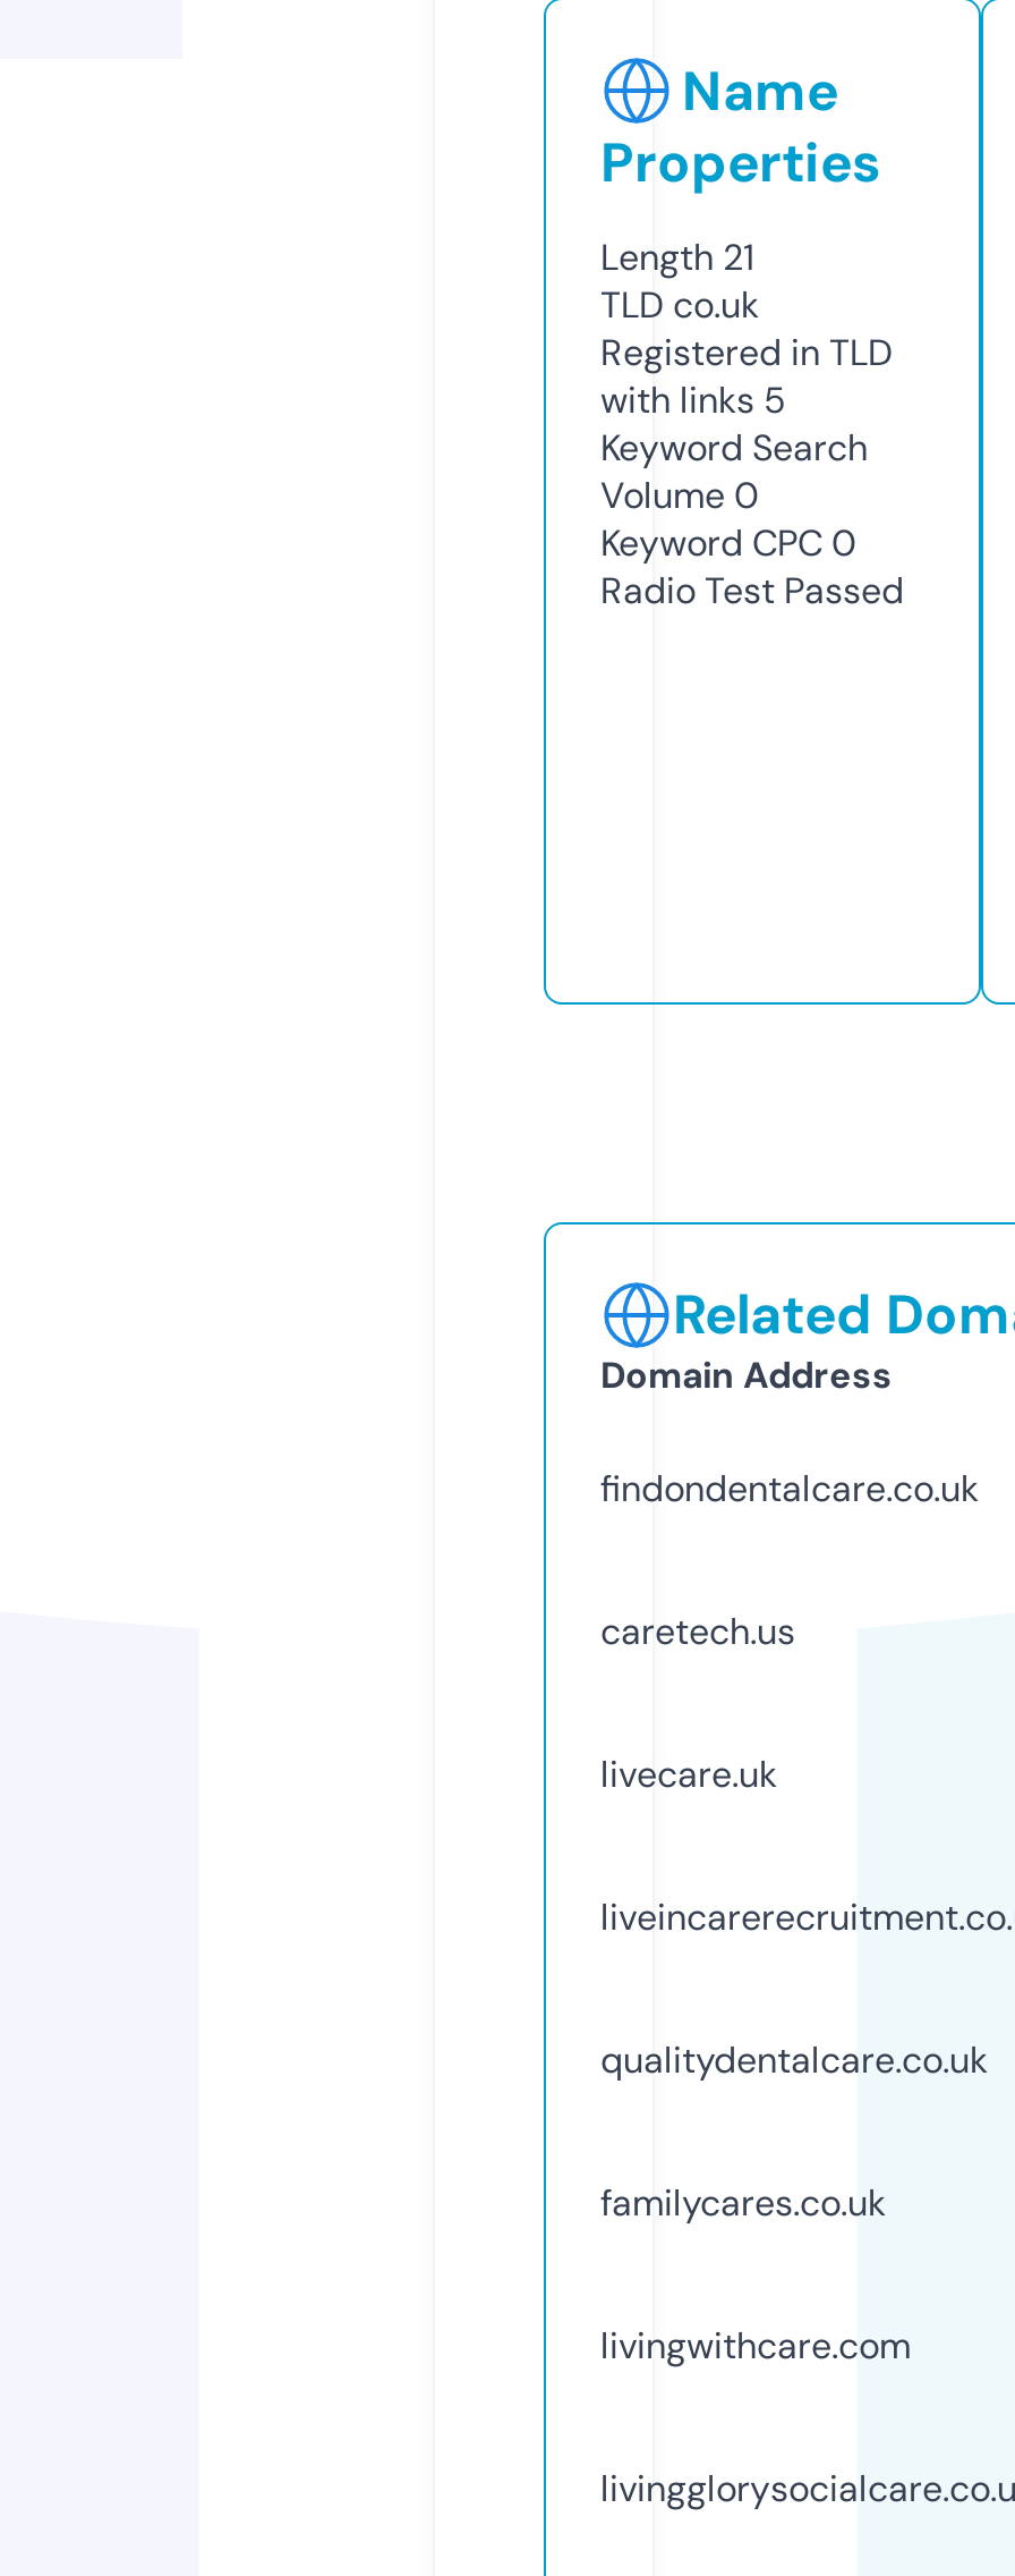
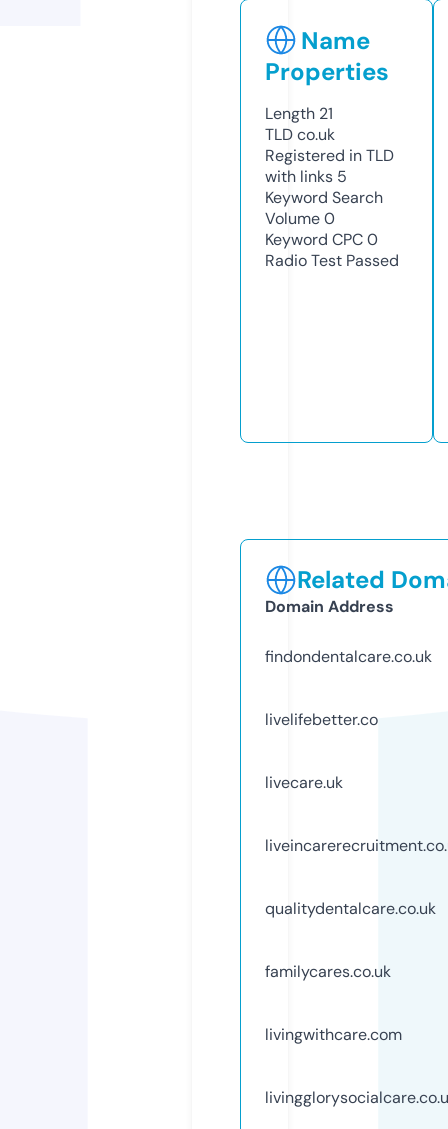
- caretech.us
+ livelifebetter.co
